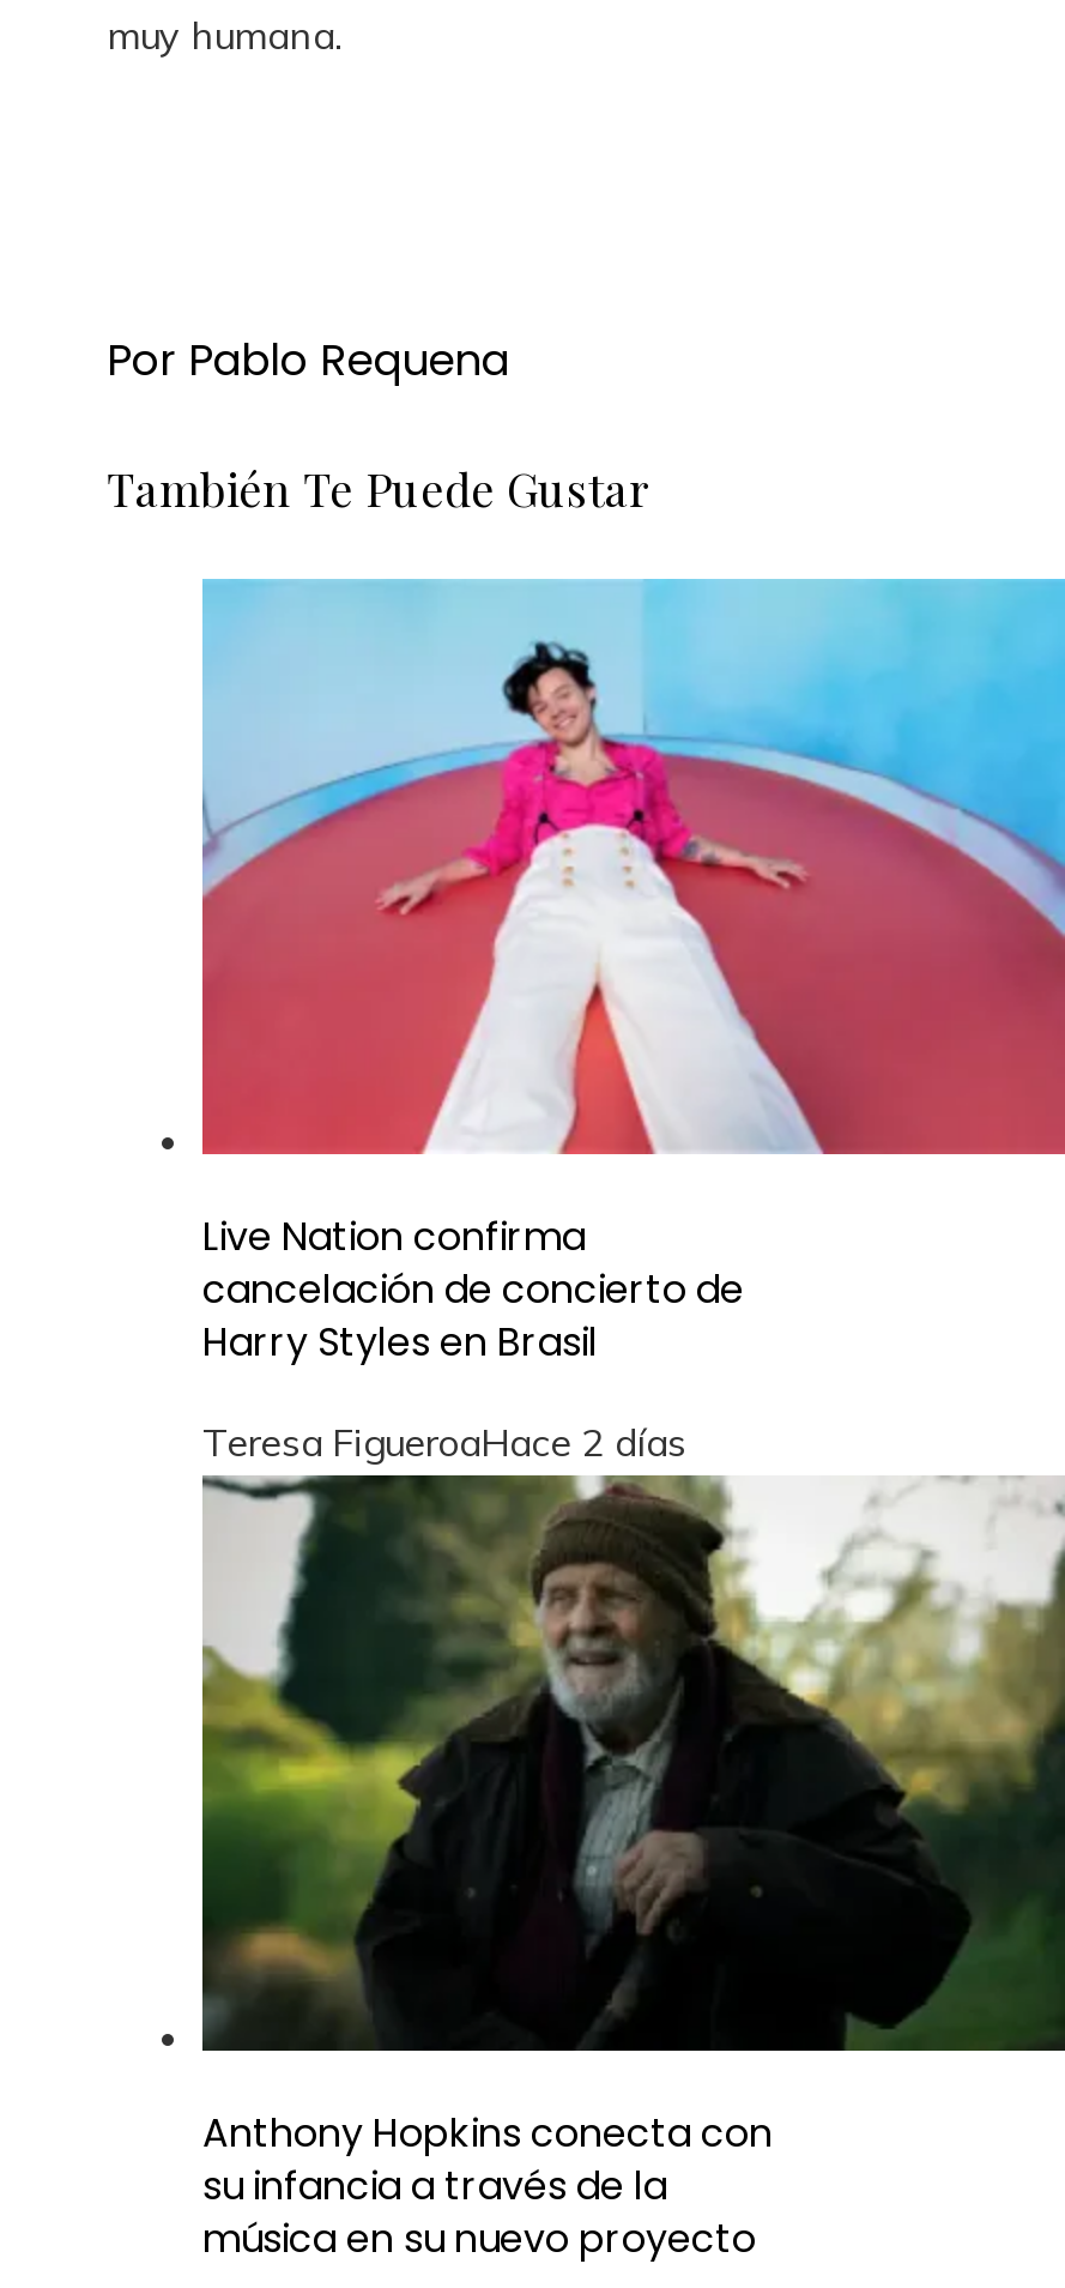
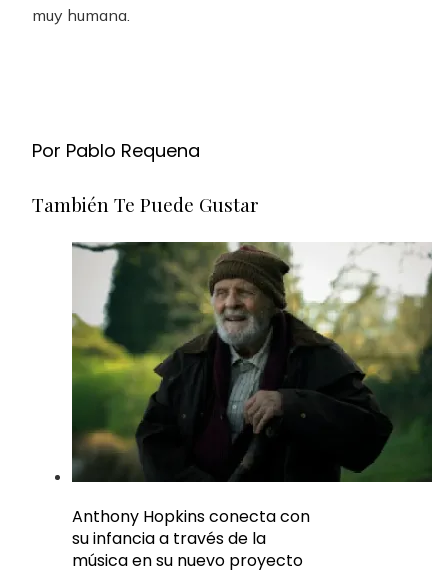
- [image]
- Live Nation confirma
- cancelación de concierto de
- Harry Styles en Brasil
- Teresa FigueroaHace 2 días
